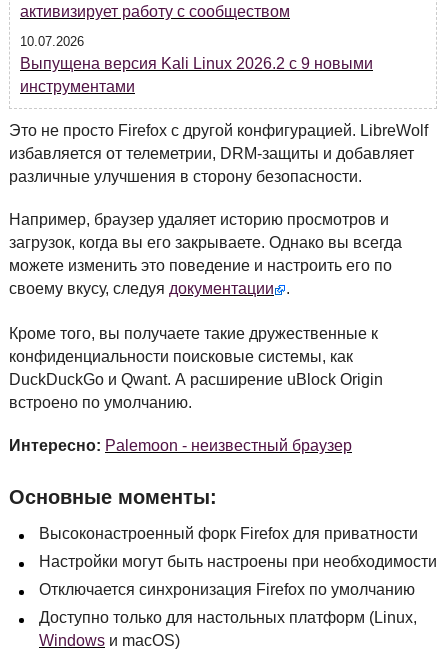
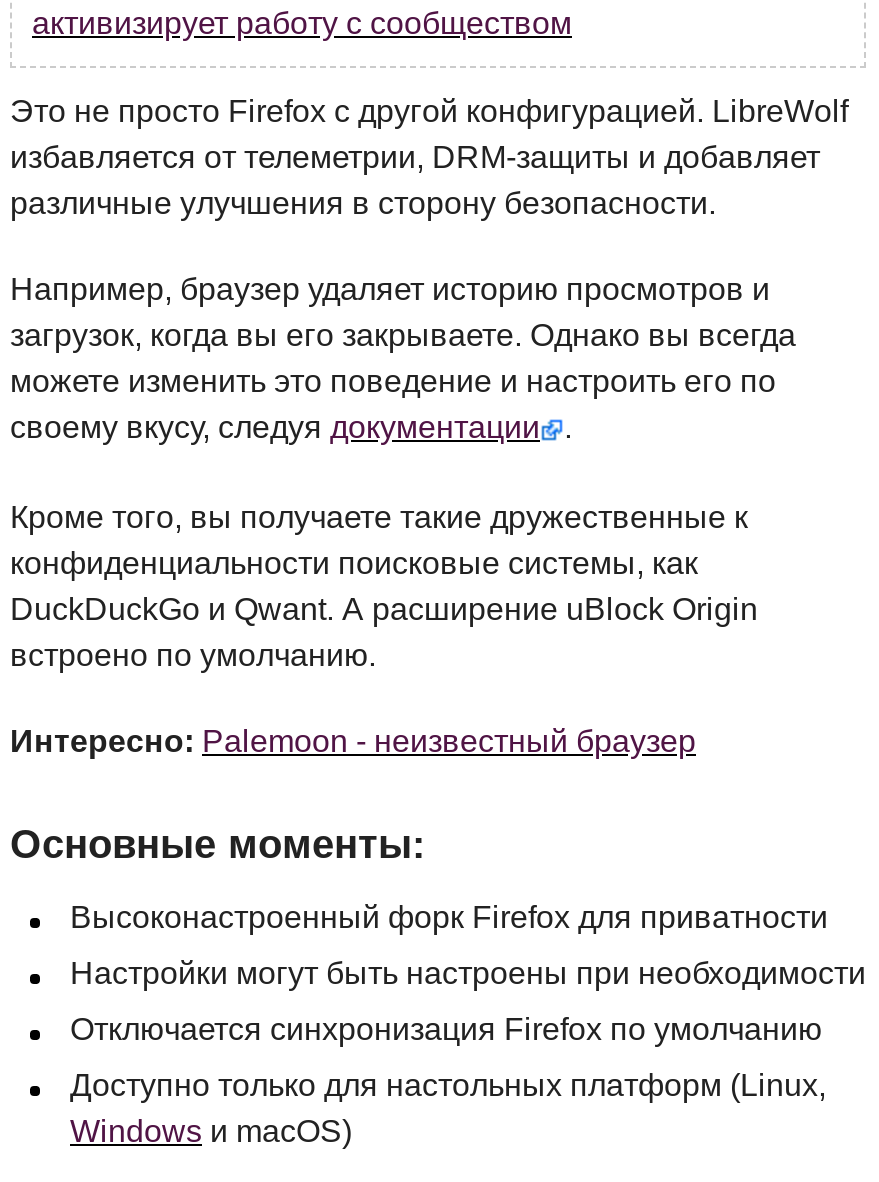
- 10.07.2026
- Выпущена версия Kali Linux 2026.2 с 9 новыми
- инструментами
